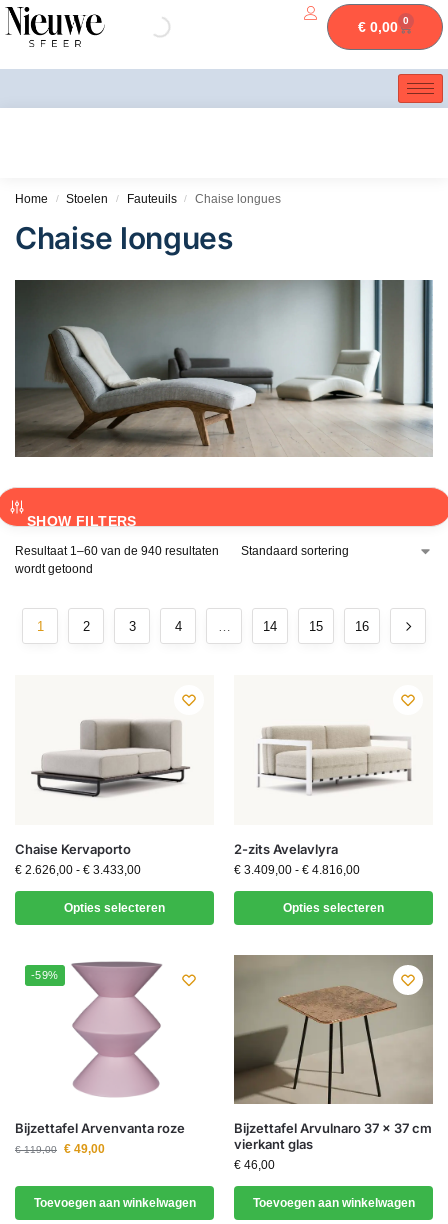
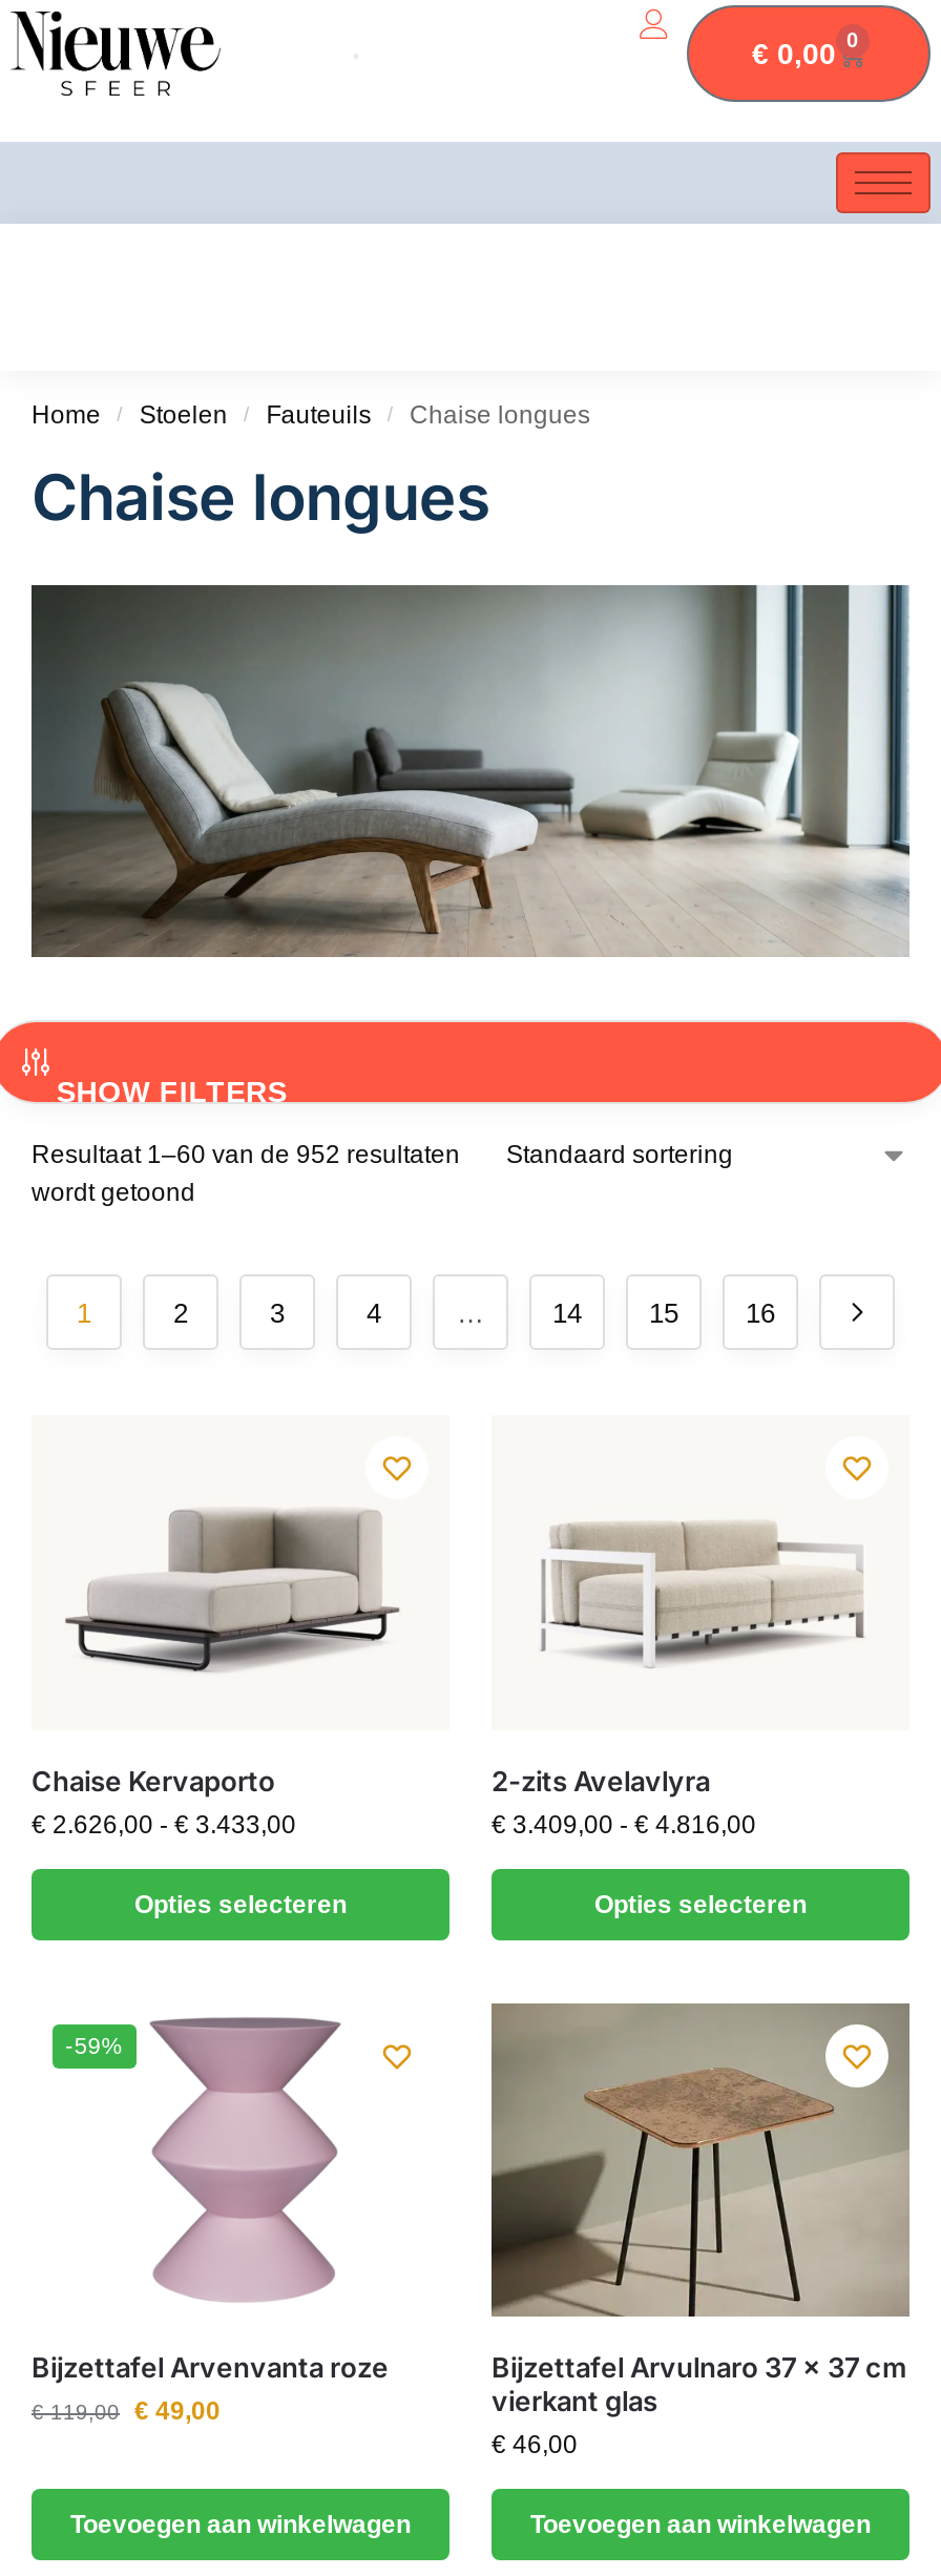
- Resultaat 1–60 van de 940 resultaten
+ Resultaat 1–60 van de 952 resultaten
